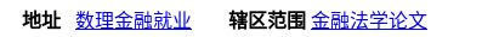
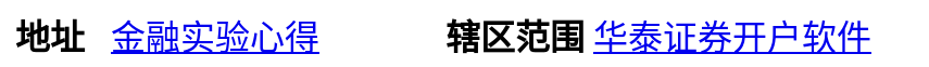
- 数理金融就业
+ 金融实验心得

- 辖区范围 金融法学论文
+ 辖区范围 华泰证券开户软件
